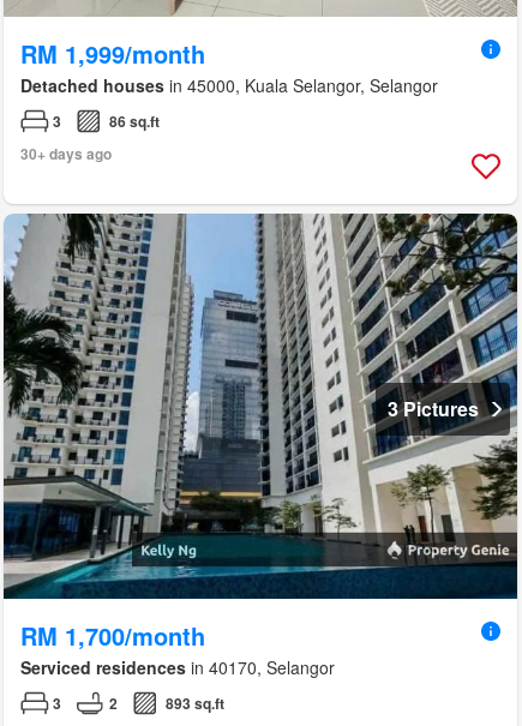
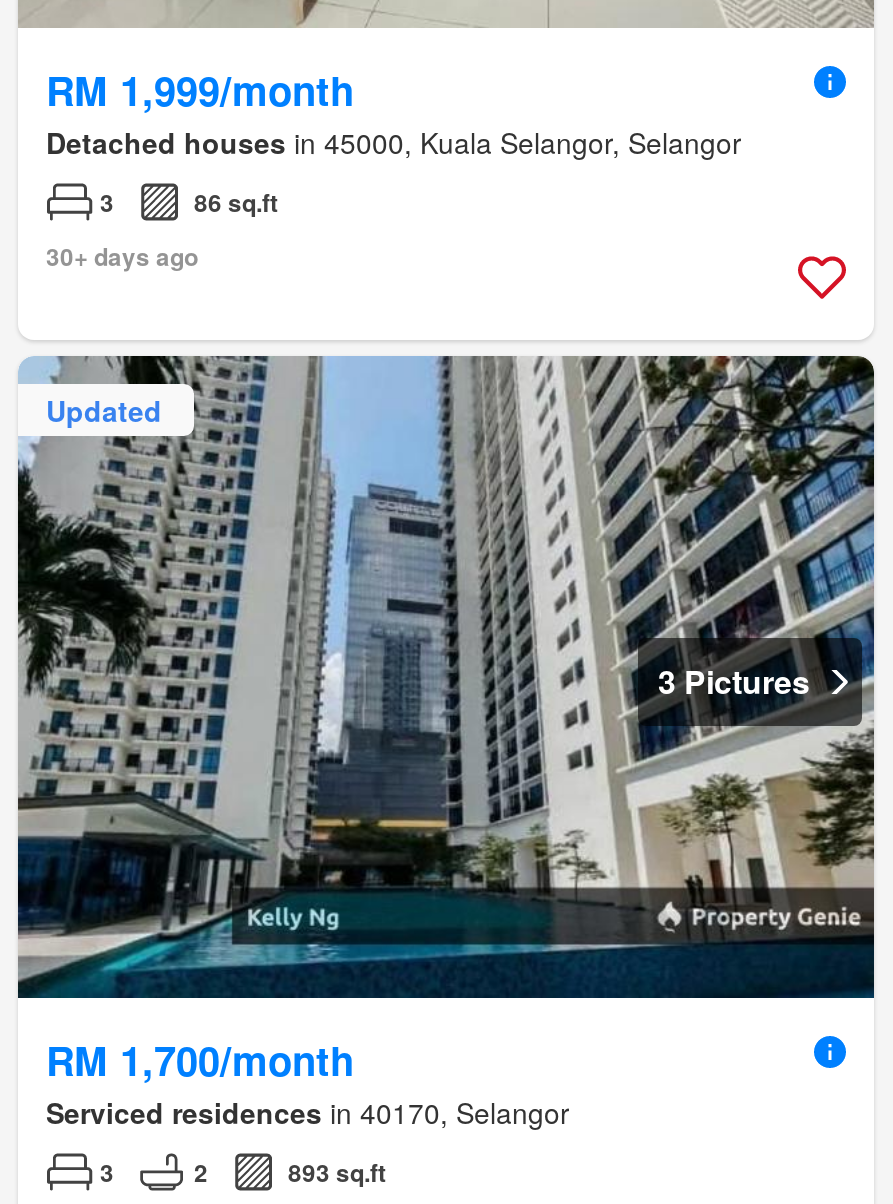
+ Updated
